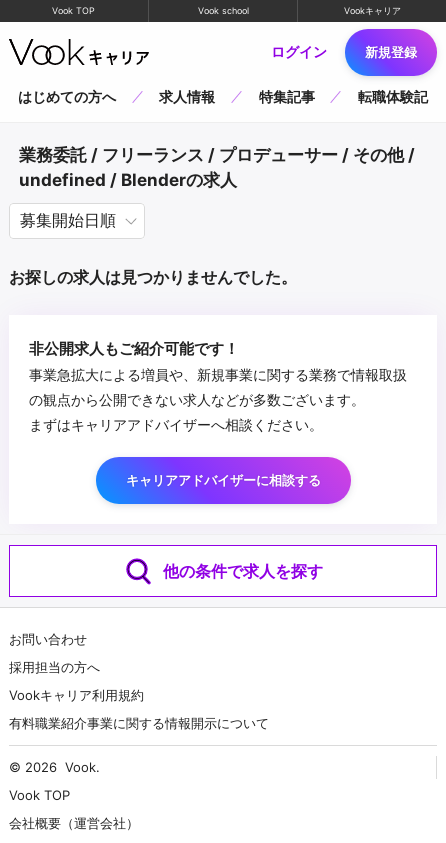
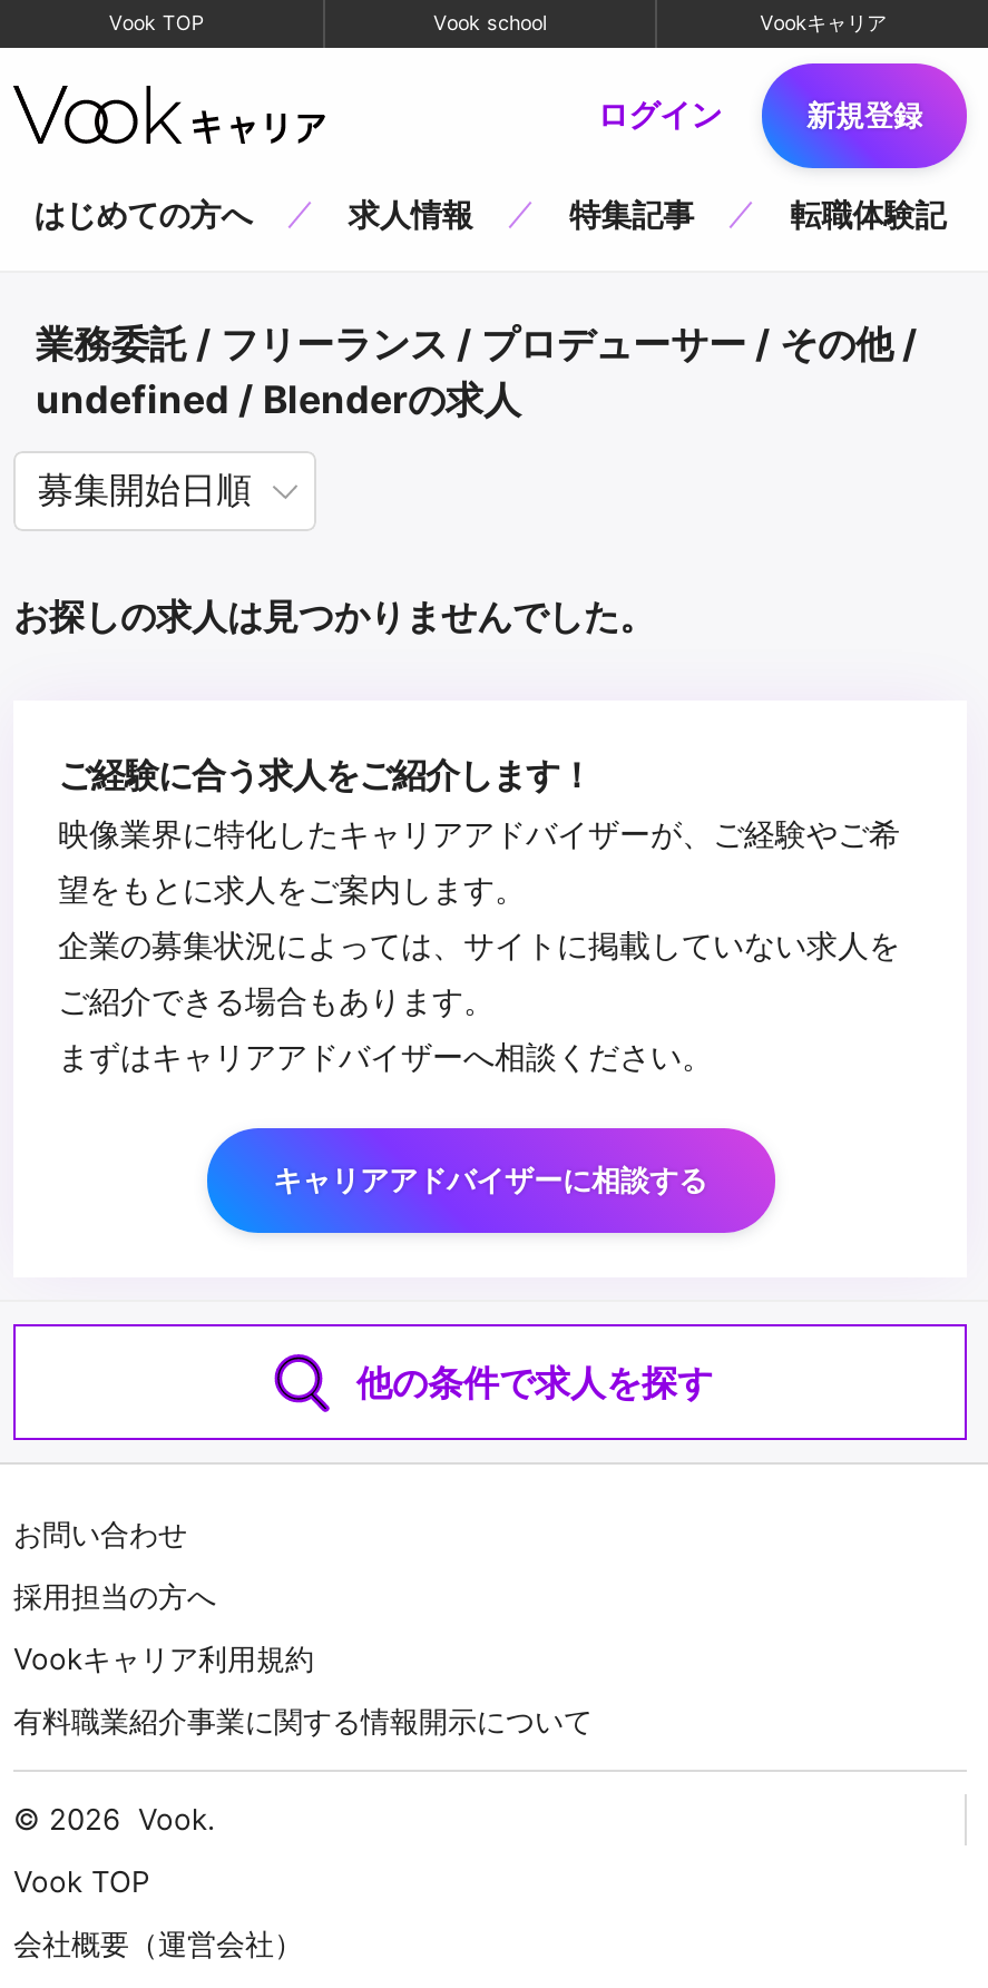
- 非公開求人もご紹介可能です！
- 事業急拡大による増員や、新規事業に関する業務で情報取扱
- の観点から公開できない求人などが多数ございます。
+ ご経験に合う求人をご紹介します！
+ 映像業界に特化したキャリアアドバイザーが、ご経験やご希
+ 望をもとに求人をご案内します。
+ 企業の募集状況によっては、サイトに掲載していない求人を
+ ご紹介できる場合もあります。
